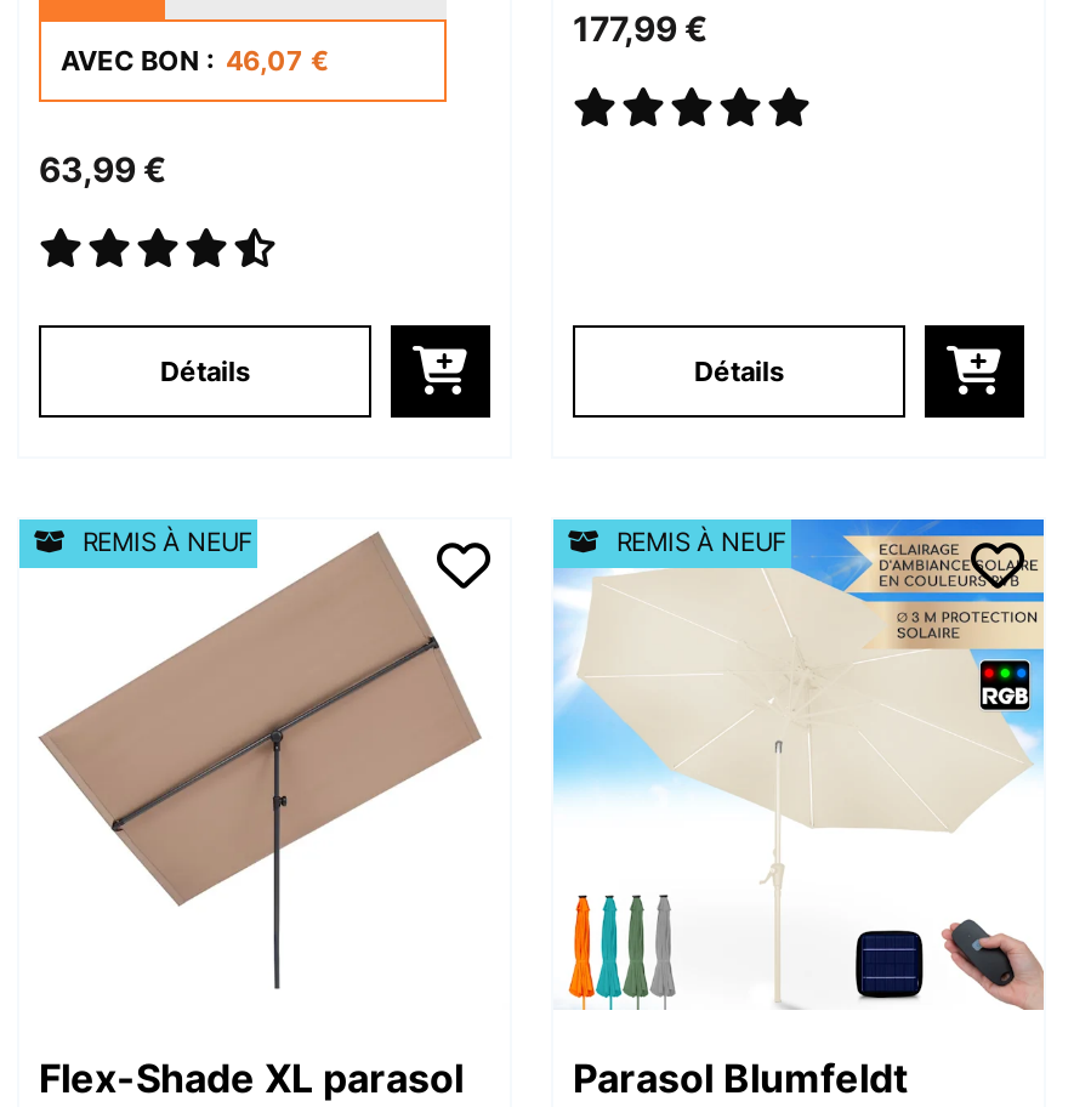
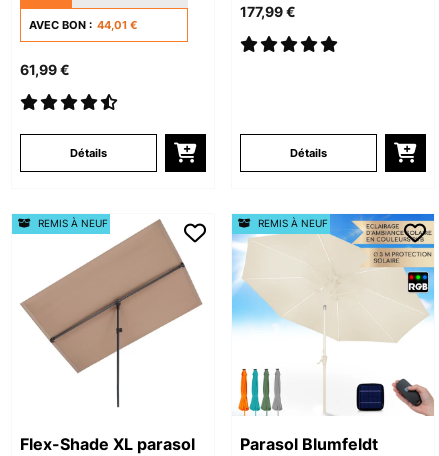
- AVEC BON : 46,07 €
+ AVEC BON : 44,01 €

- 63,99 €
+ 61,99 €
